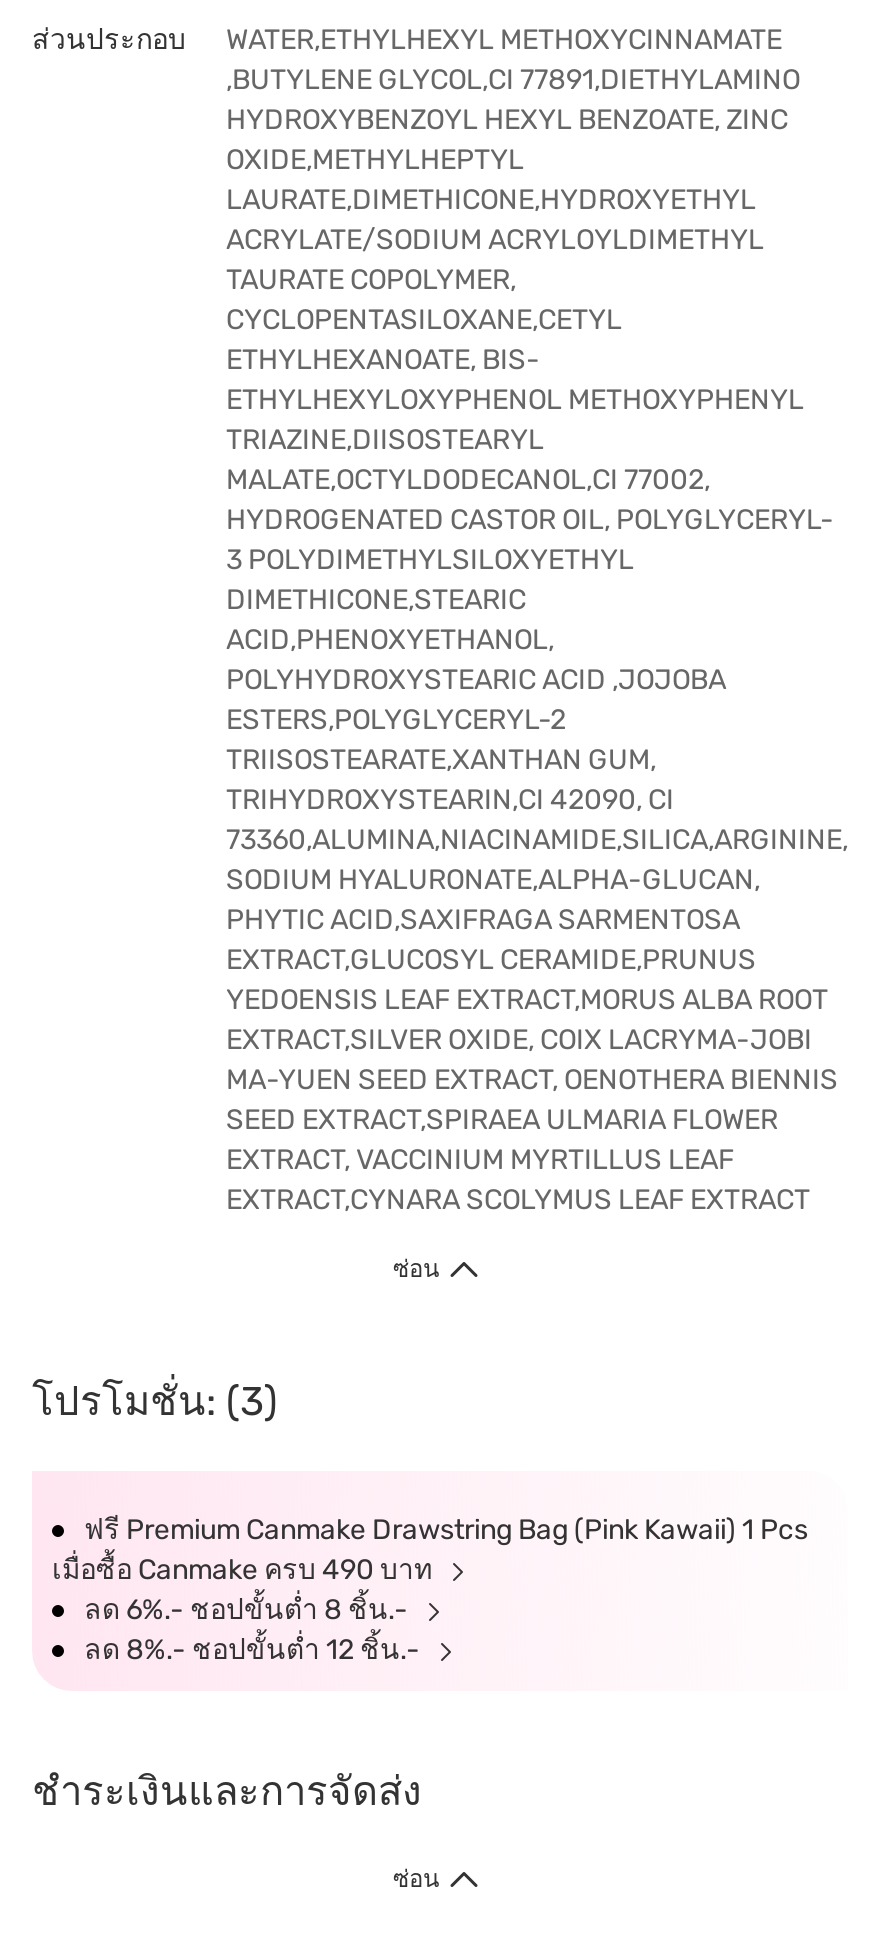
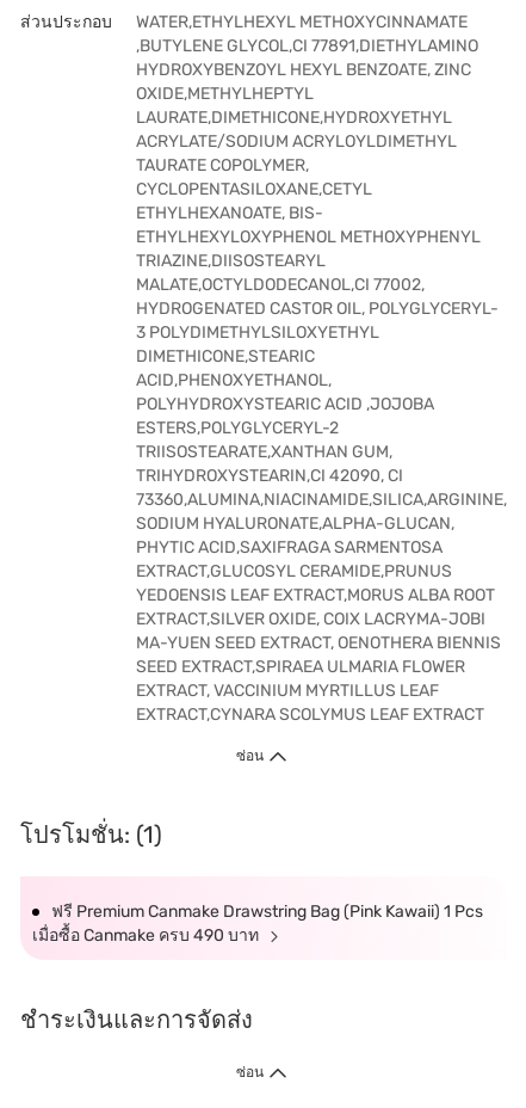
- โปรโมชั่น: (3)
+ โปรโมชั่น: (1)

- ลด 6%.- ชอปขั้นต่ำ 8 ชิ้น.-
- ลด 8%.- ชอปขั้นต่ำ 12 ชิ้น.-
